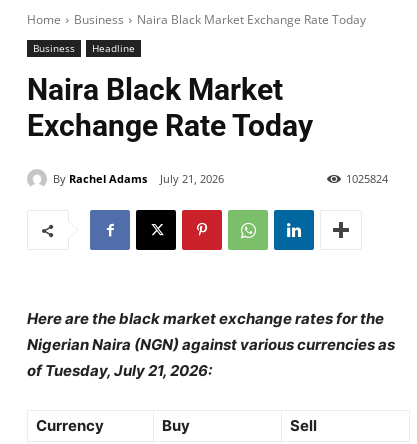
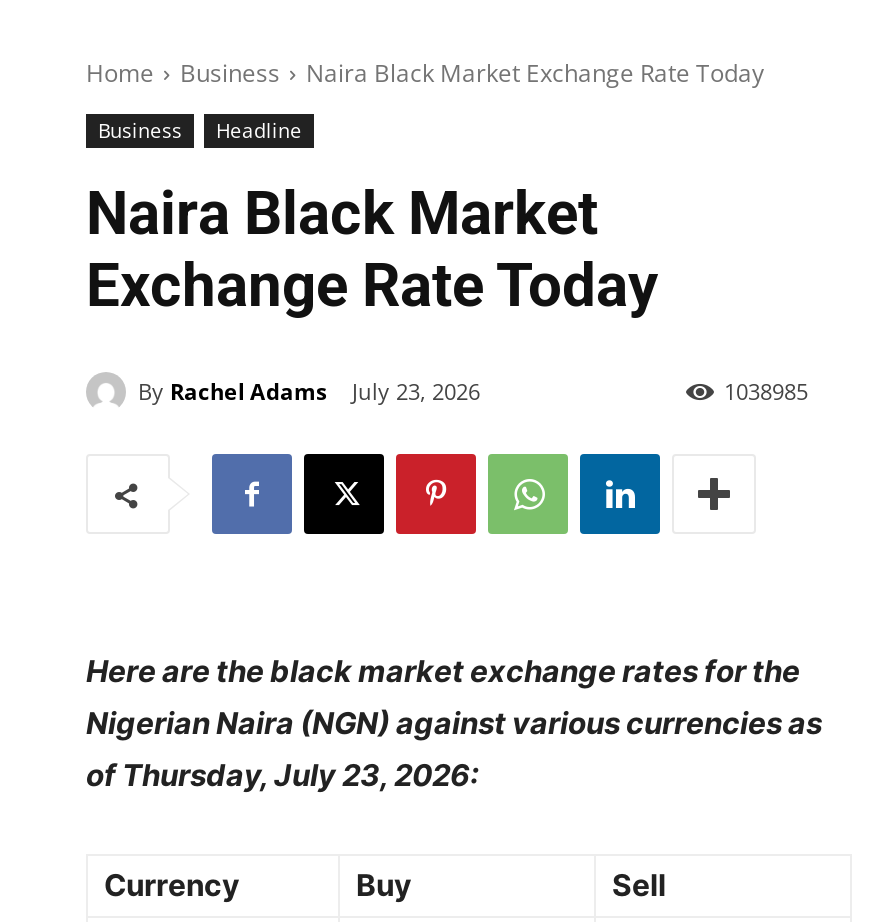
- By Rachel Adams July 21, 2026
+ By Rachel Adams July 23, 2026

- 1025824
+ 1038985

- of Tuesday, July 21, 2026:
+ of Thursday, July 23, 2026:
